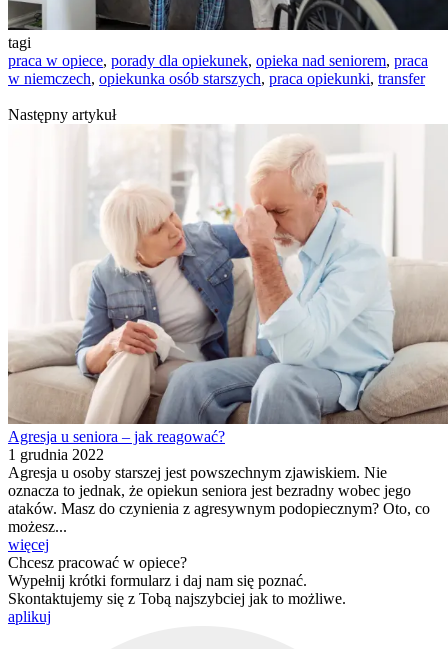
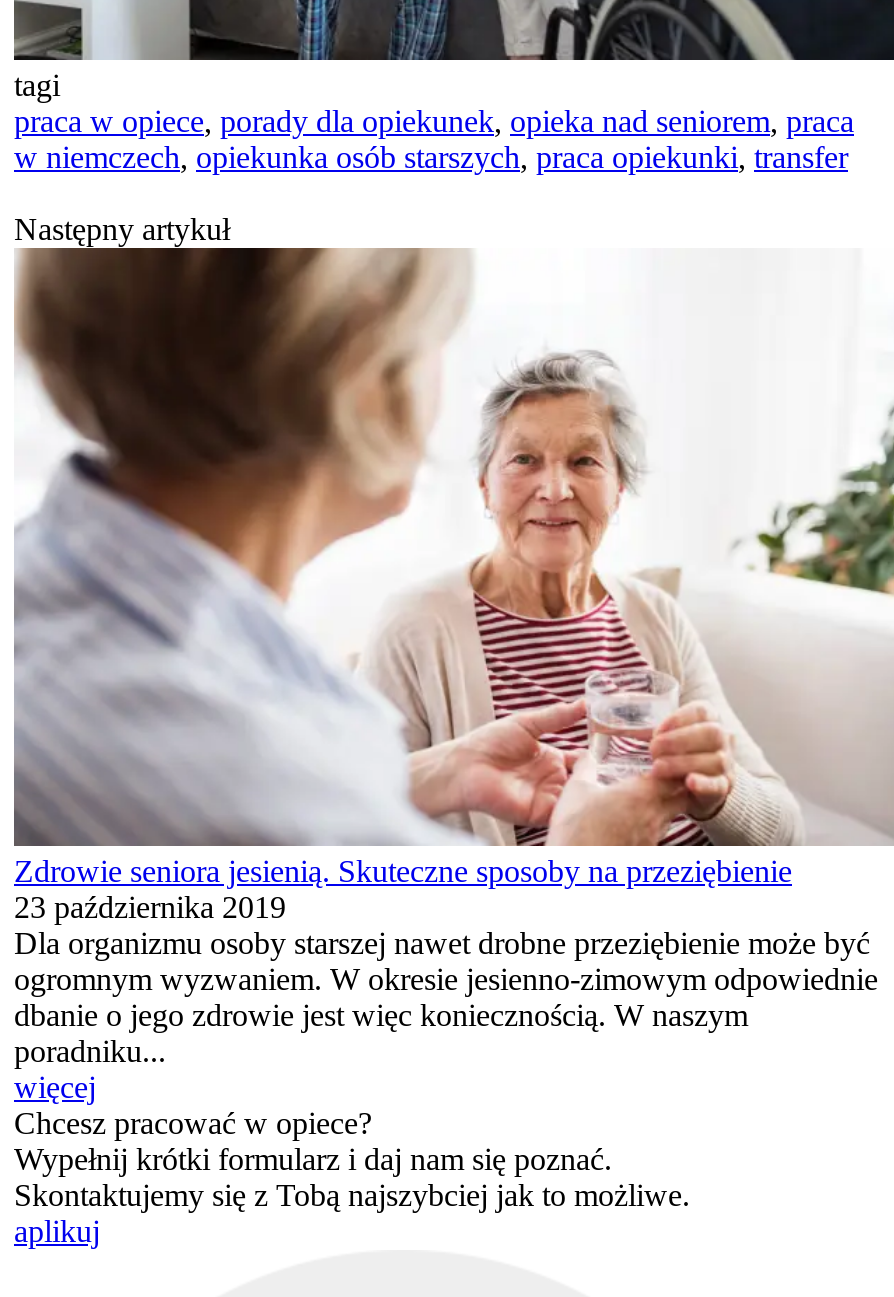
- [image]
- Agresja u seniora – jak reagować?
- 1 grudnia 2022
- Agresja u osoby starszej jest powszechnym zjawiskiem. Nie
- oznacza to jednak, że opiekun seniora jest bezradny wobec jego
- ataków. Masz do czynienia z agresywnym podopiecznym? Oto, co
- możesz...
+ [image]
+ Zdrowie seniora jesienią. Skuteczne sposoby na przeziębienie
+ 23 października 2019
+ Dla organizmu osoby starszej nawet drobne przeziębienie może być
+ ogromnym wyzwaniem. W okresie jesienno-zimowym odpowiednie
+ dbanie o jego zdrowie jest więc koniecznością. W naszym
+ poradniku...
